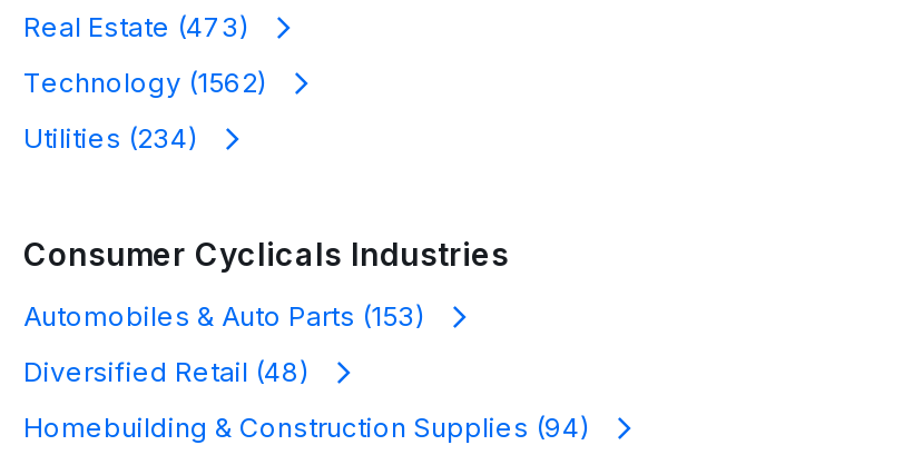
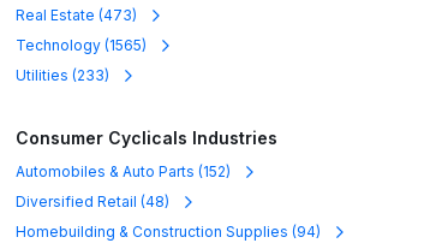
- Technology (1562)
+ Technology (1565)

- Utilities (234)
+ Utilities (233)

- Automobiles & Auto Parts (153)
+ Automobiles & Auto Parts (152)
